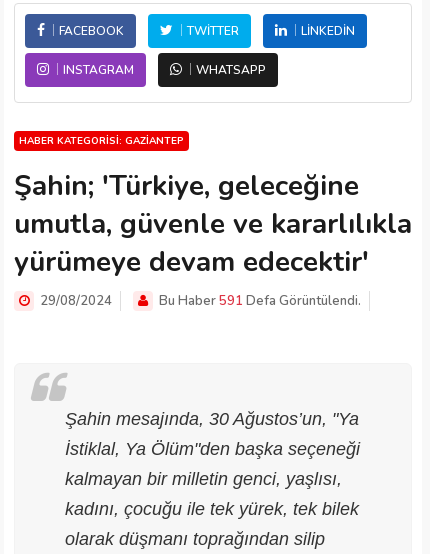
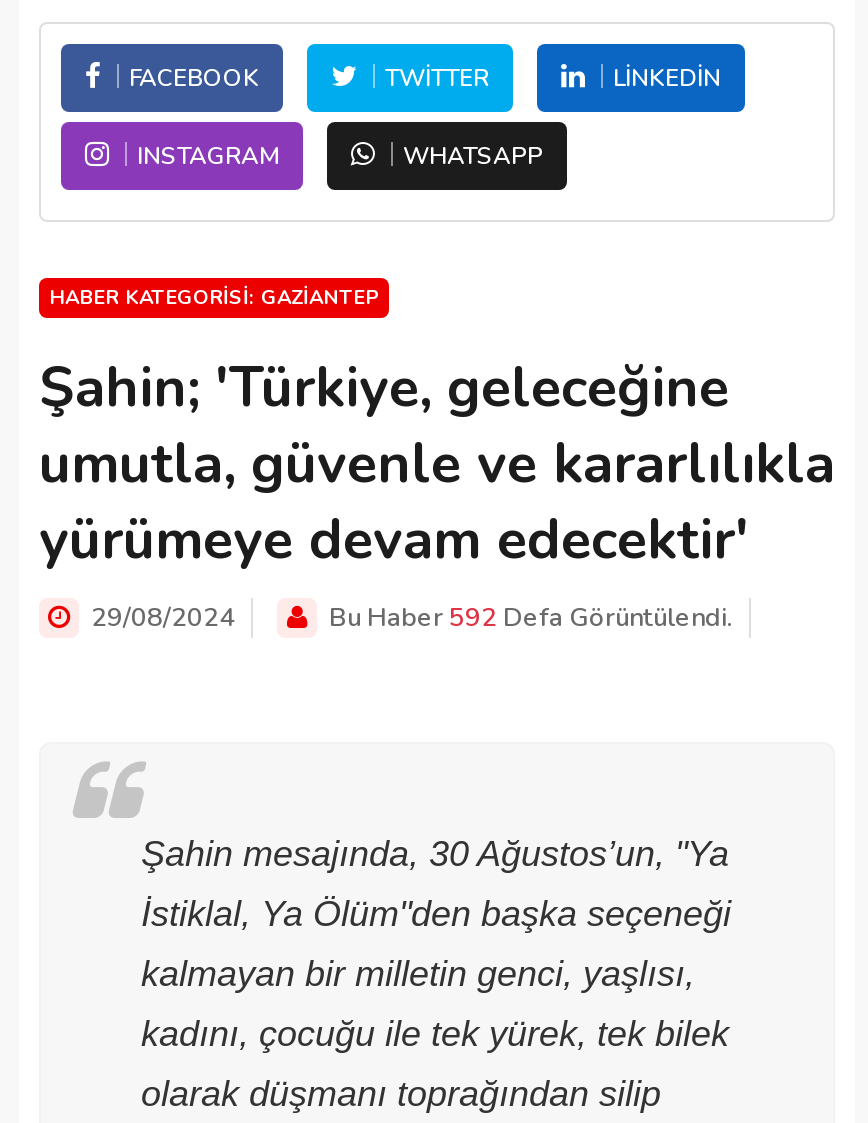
- Bu Haber 591 Defa Görüntülendi.
+ Bu Haber 592 Defa Görüntülendi.
